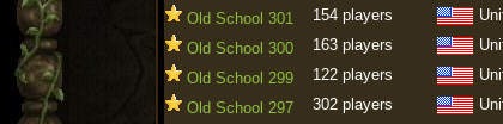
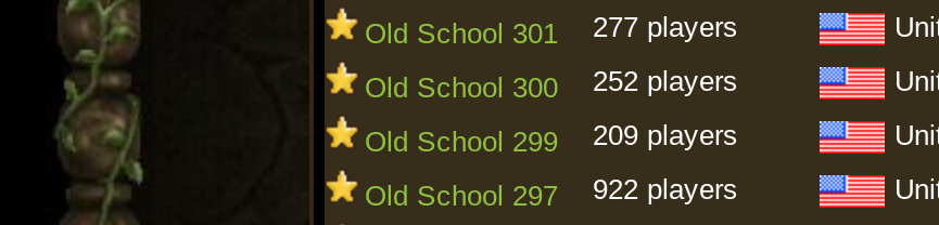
- Old School 301 154 players
+ Old School 301 277 players

- Old School 300 163 players
+ Old School 300 252 players

- Old School 299 122 players
+ Old School 299 209 players

- Old School 297 302 players
+ Old School 297 922 players
